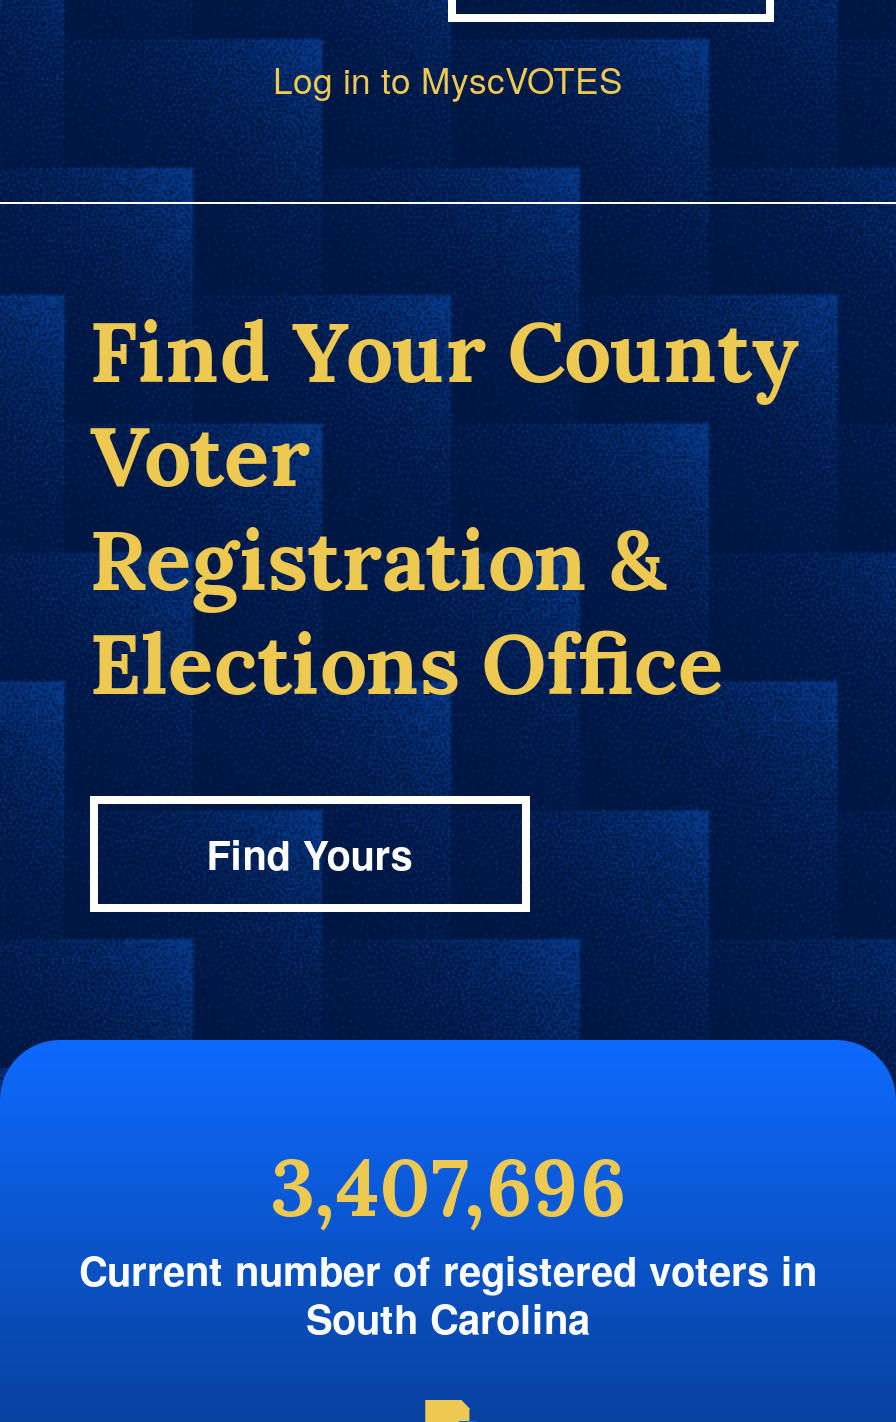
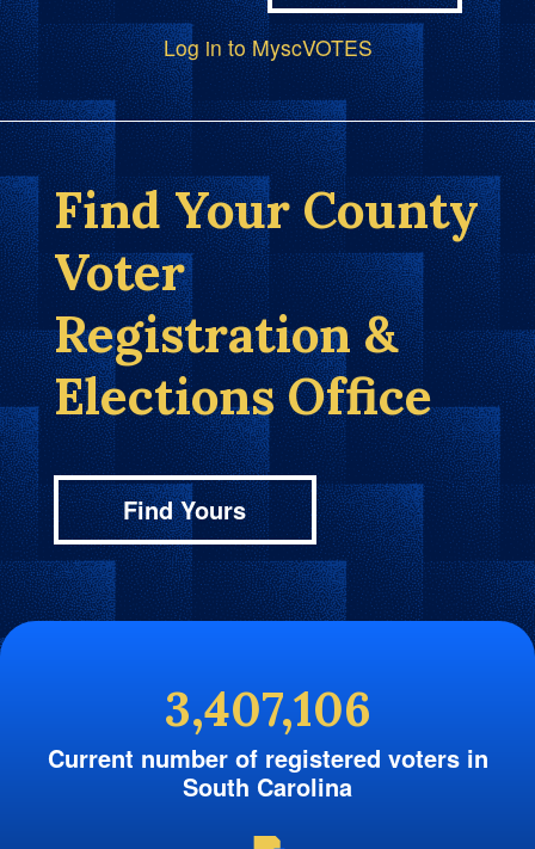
- 3,407,696
+ 3,407,106
